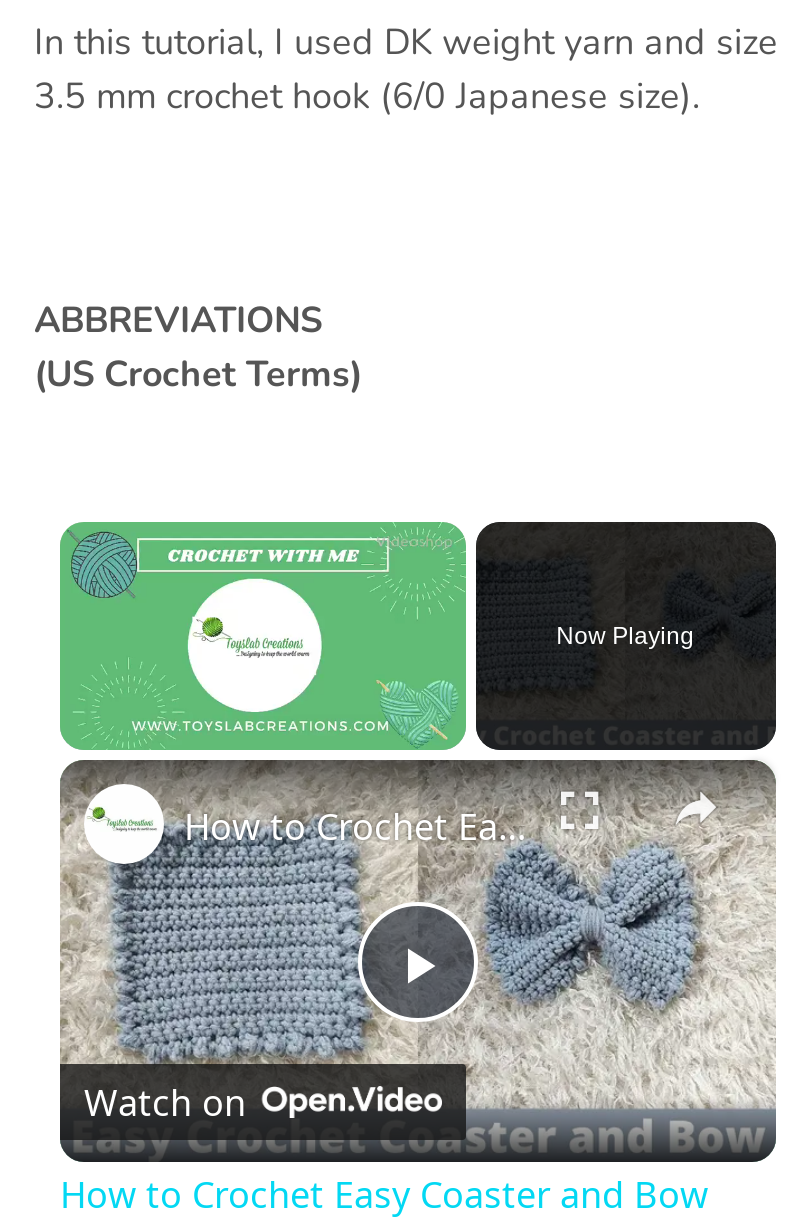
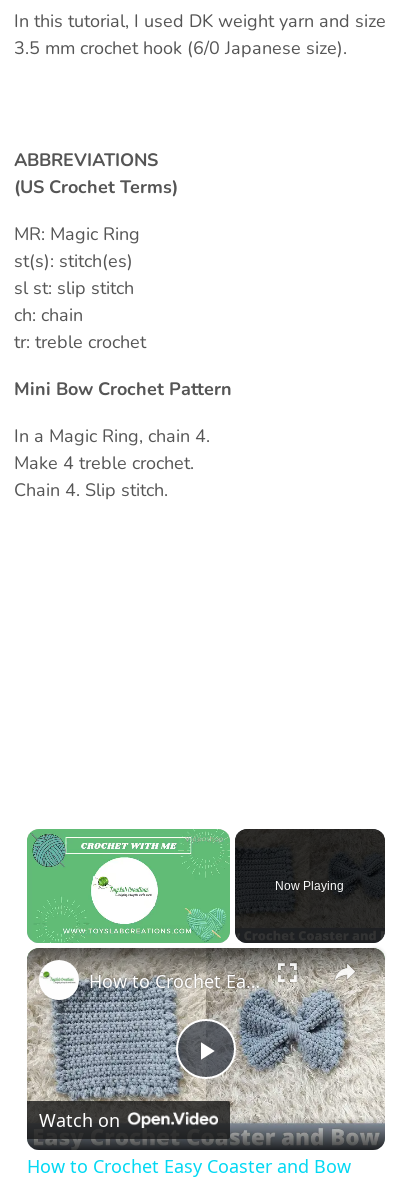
+ MR: Magic Ring
+ st(s): stitch(es)
+ sl st: slip stitch
+ ch: chain
+ tr: treble crochet
+ Mini Bow Crochet Pattern
+ In a Magic Ring, chain 4.
+ Make 4 treble crochet.
+ Chain 4. Slip stitch.
